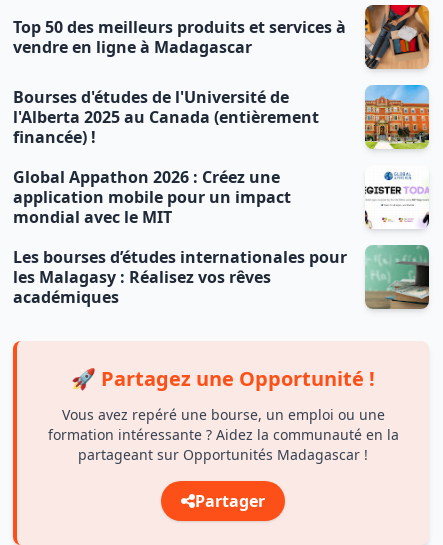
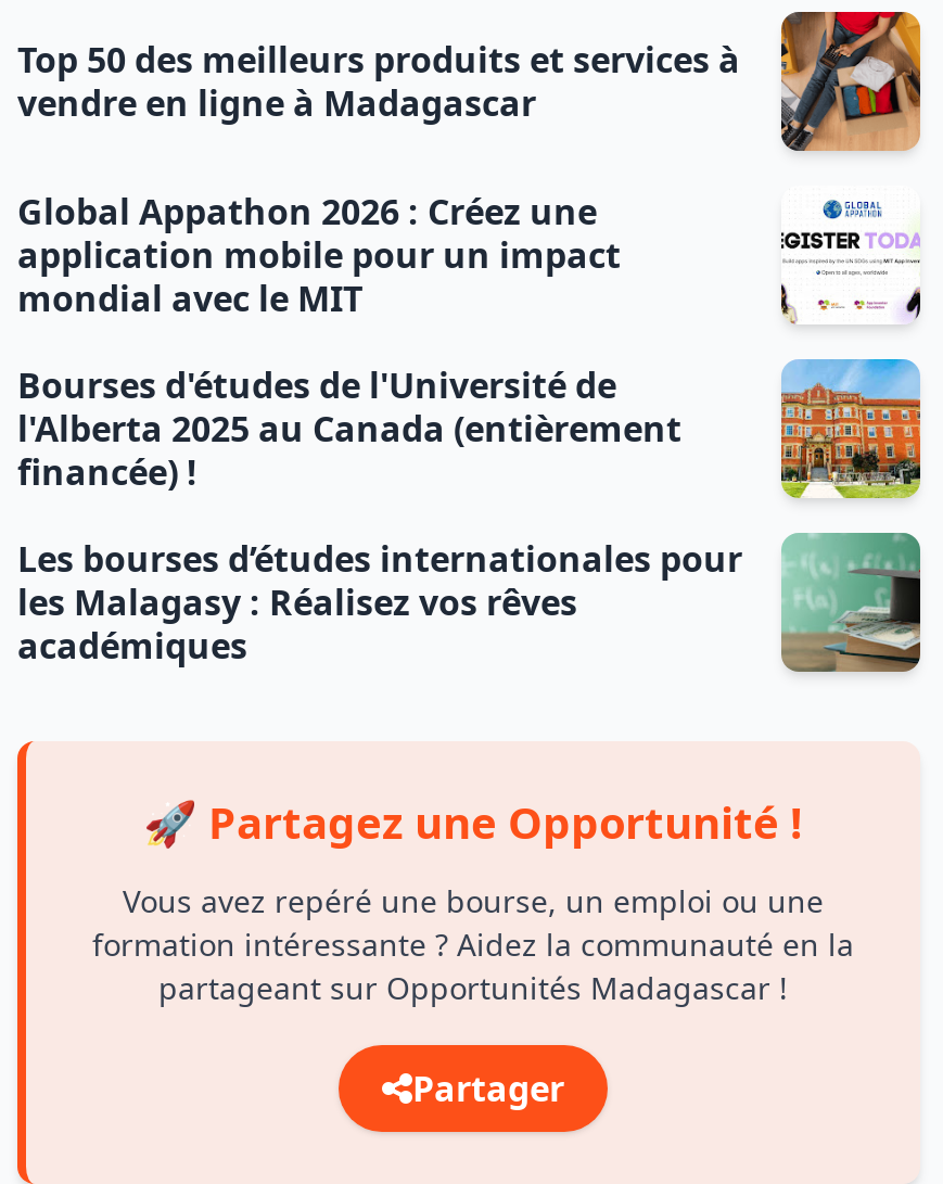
moved down: Bourses d'études de l'Université de | l'Alberta 2025 au Canada (entièrement | financée) !

moved up: Global Appathon 2026 : Créez une | application mobile pour un impact | mondial avec le MIT
